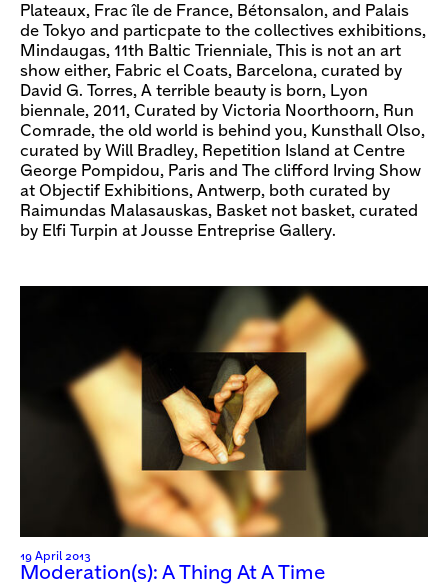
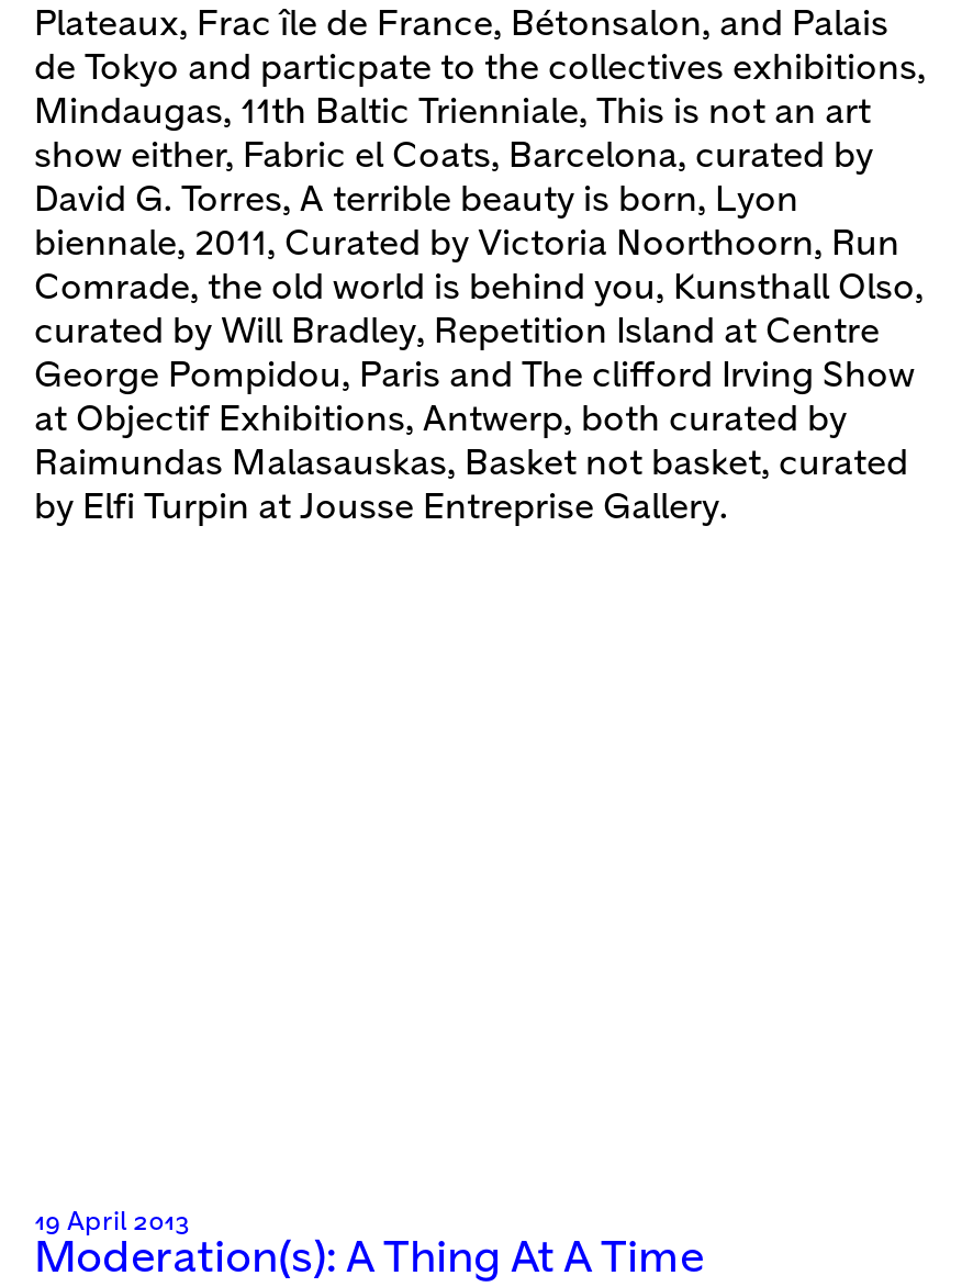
- [image]
